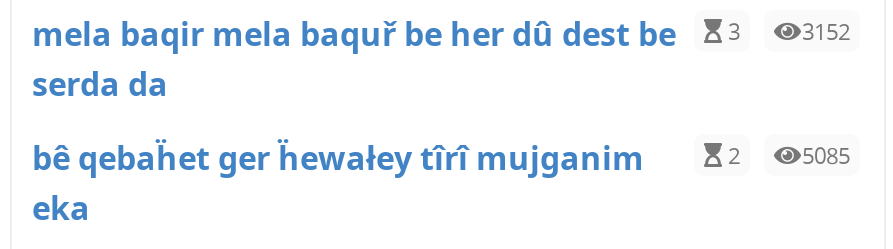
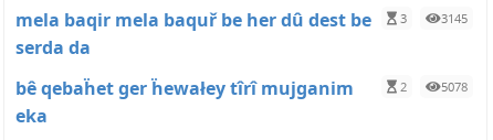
- mela baqir mela baquř be her dû dest be 3 3152
+ mela baqir mela baquř be her dû dest be 3 3145

- 2 5085
+ 2 5078
